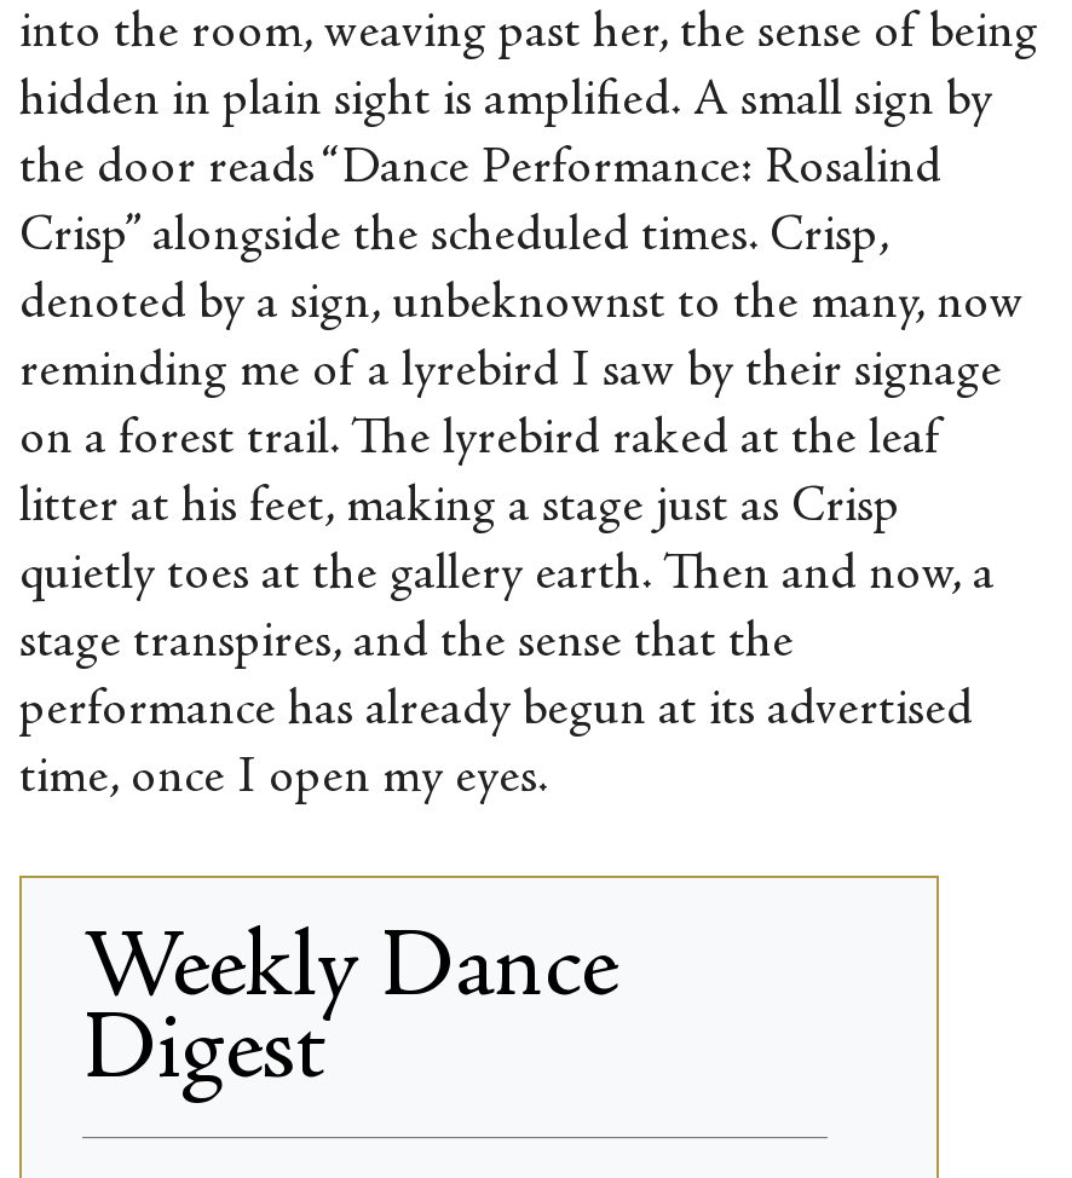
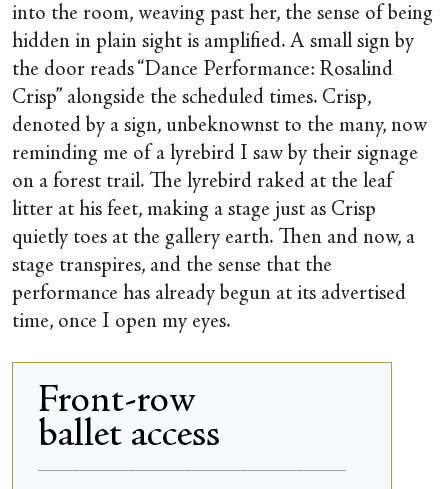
- Weekly Dance
- Digest
+ Front-row
+ ballet access
